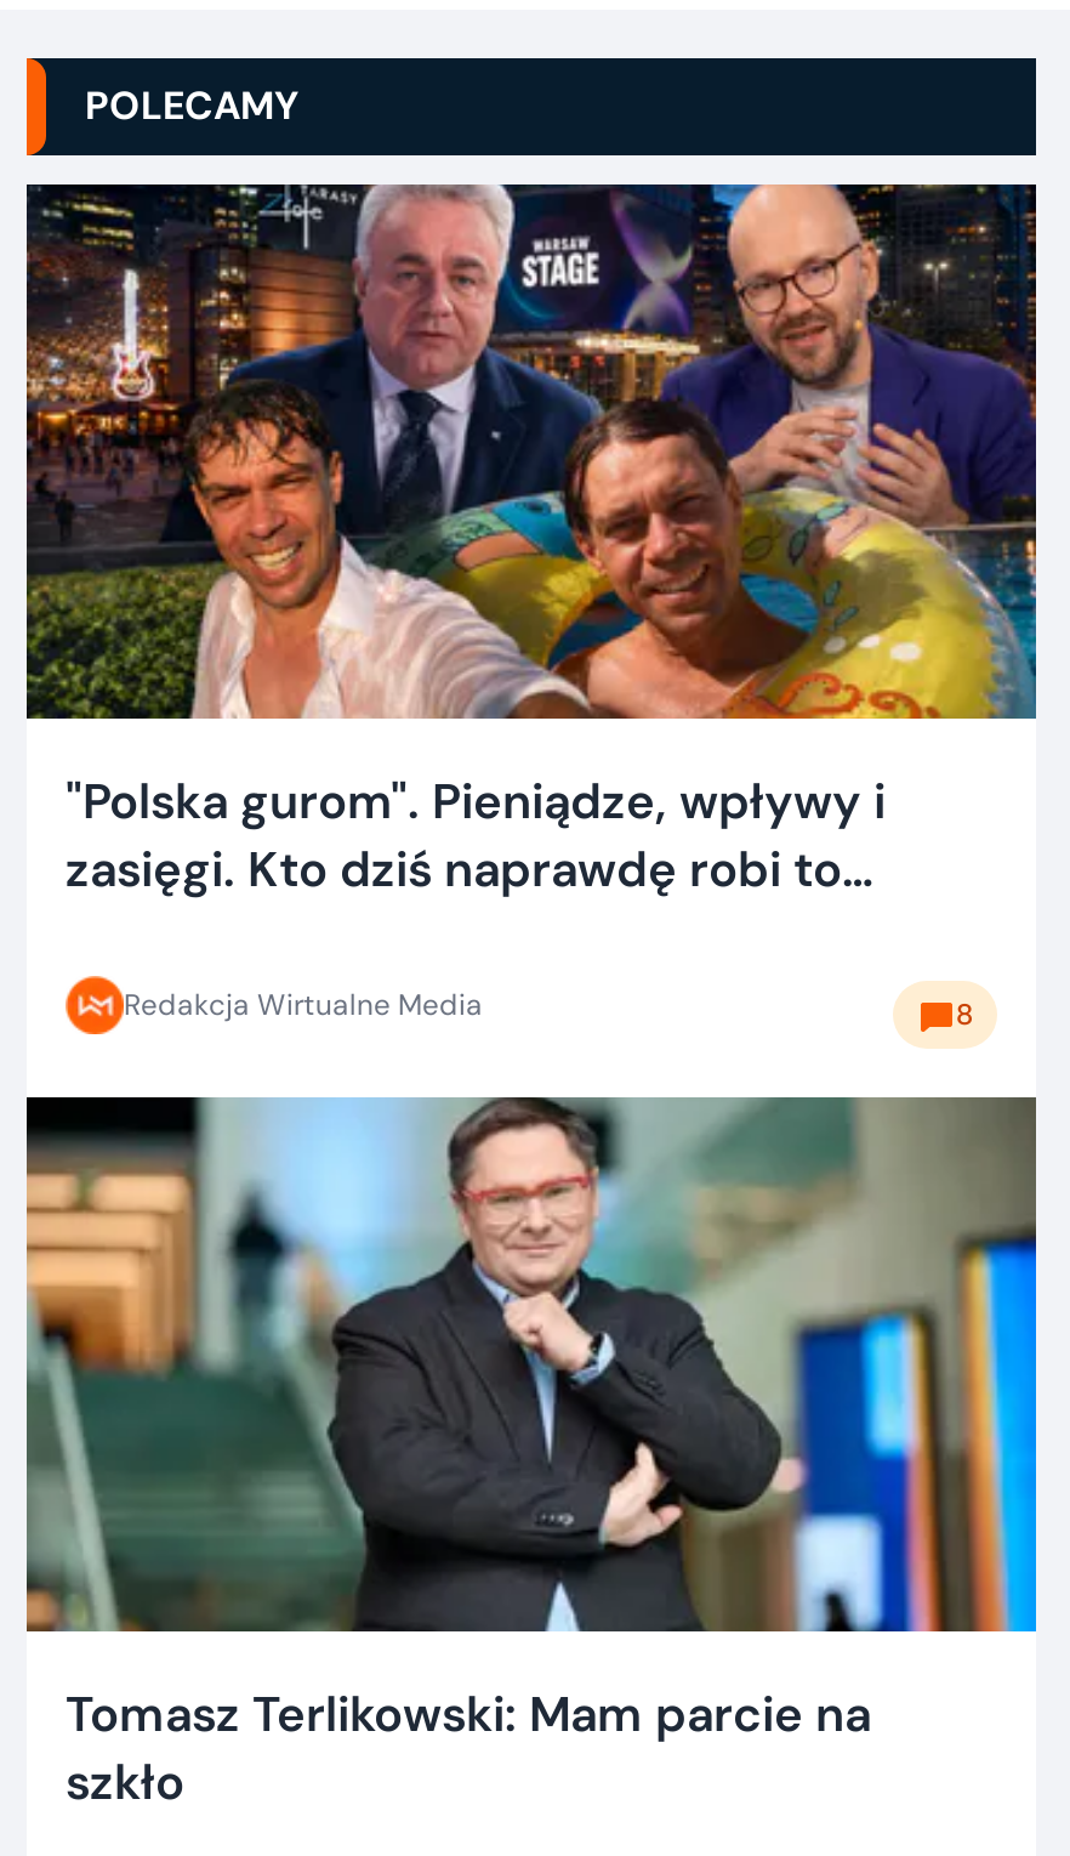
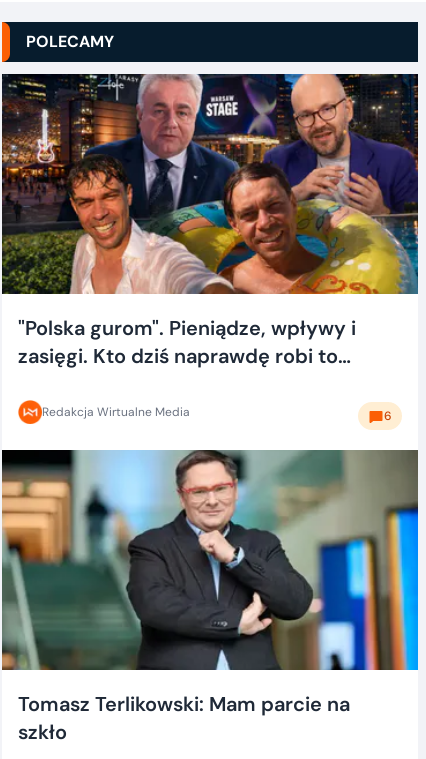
- 8
+ 6
